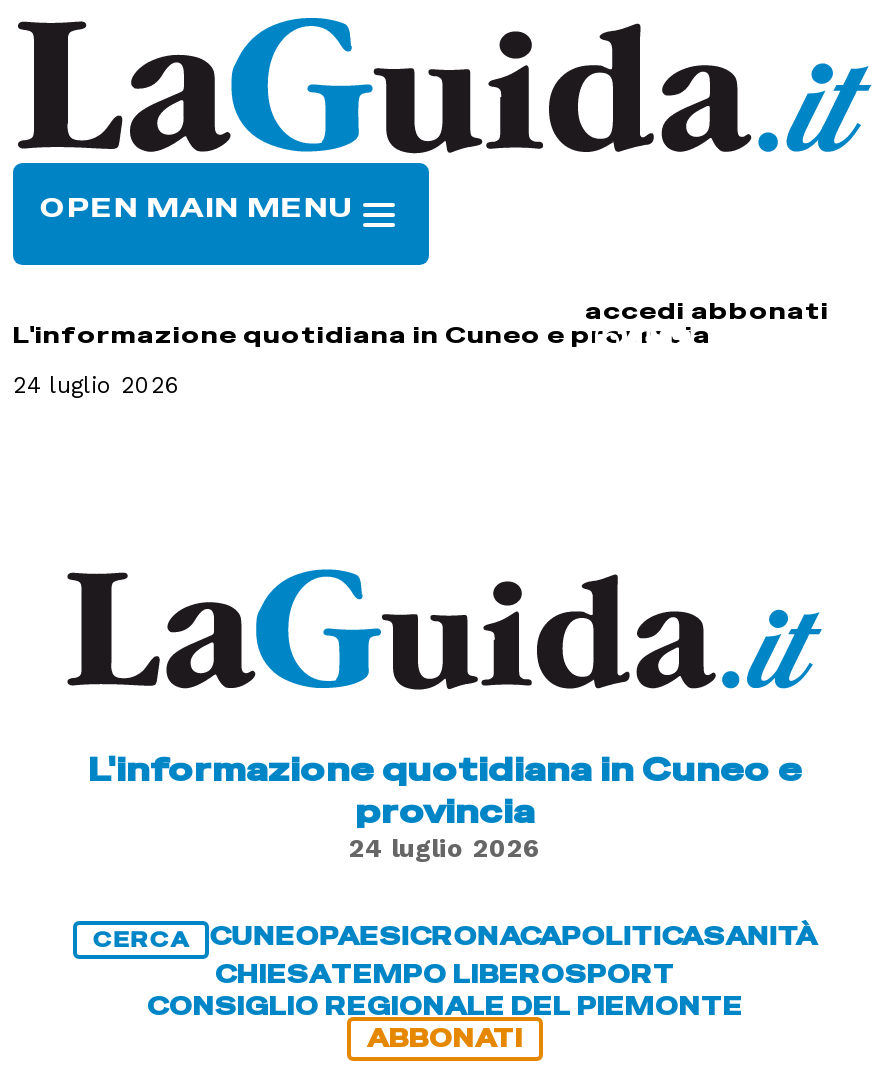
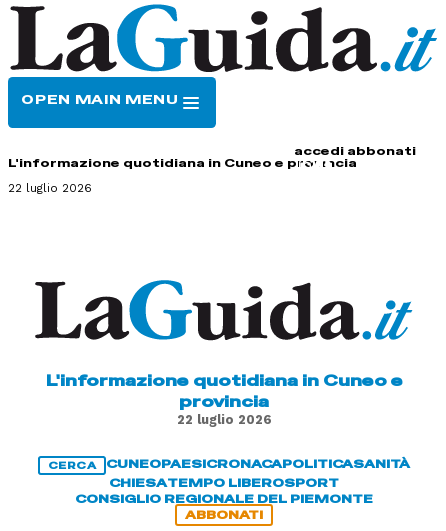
- 24 luglio 2026
+ 22 luglio 2026

- 24 luglio 2026
+ 22 luglio 2026
